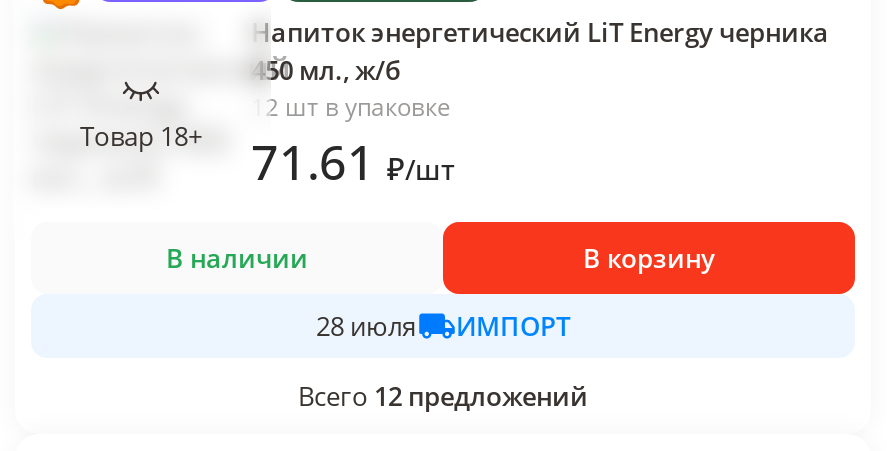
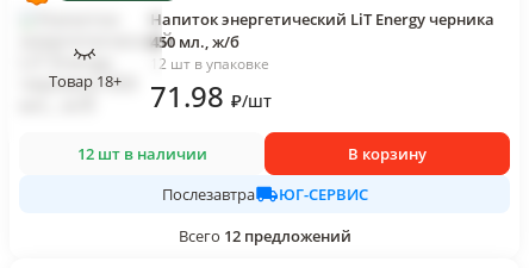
- Товар 18+ 71.61 ₽/шт
+ Товар 18+ 71.98 ₽/шт

- В наличии
+ 12 шт в наличии

- 28 июля
- ИМПОРТ
+ Послезавтра
+ ЮГ-СЕРВИС
